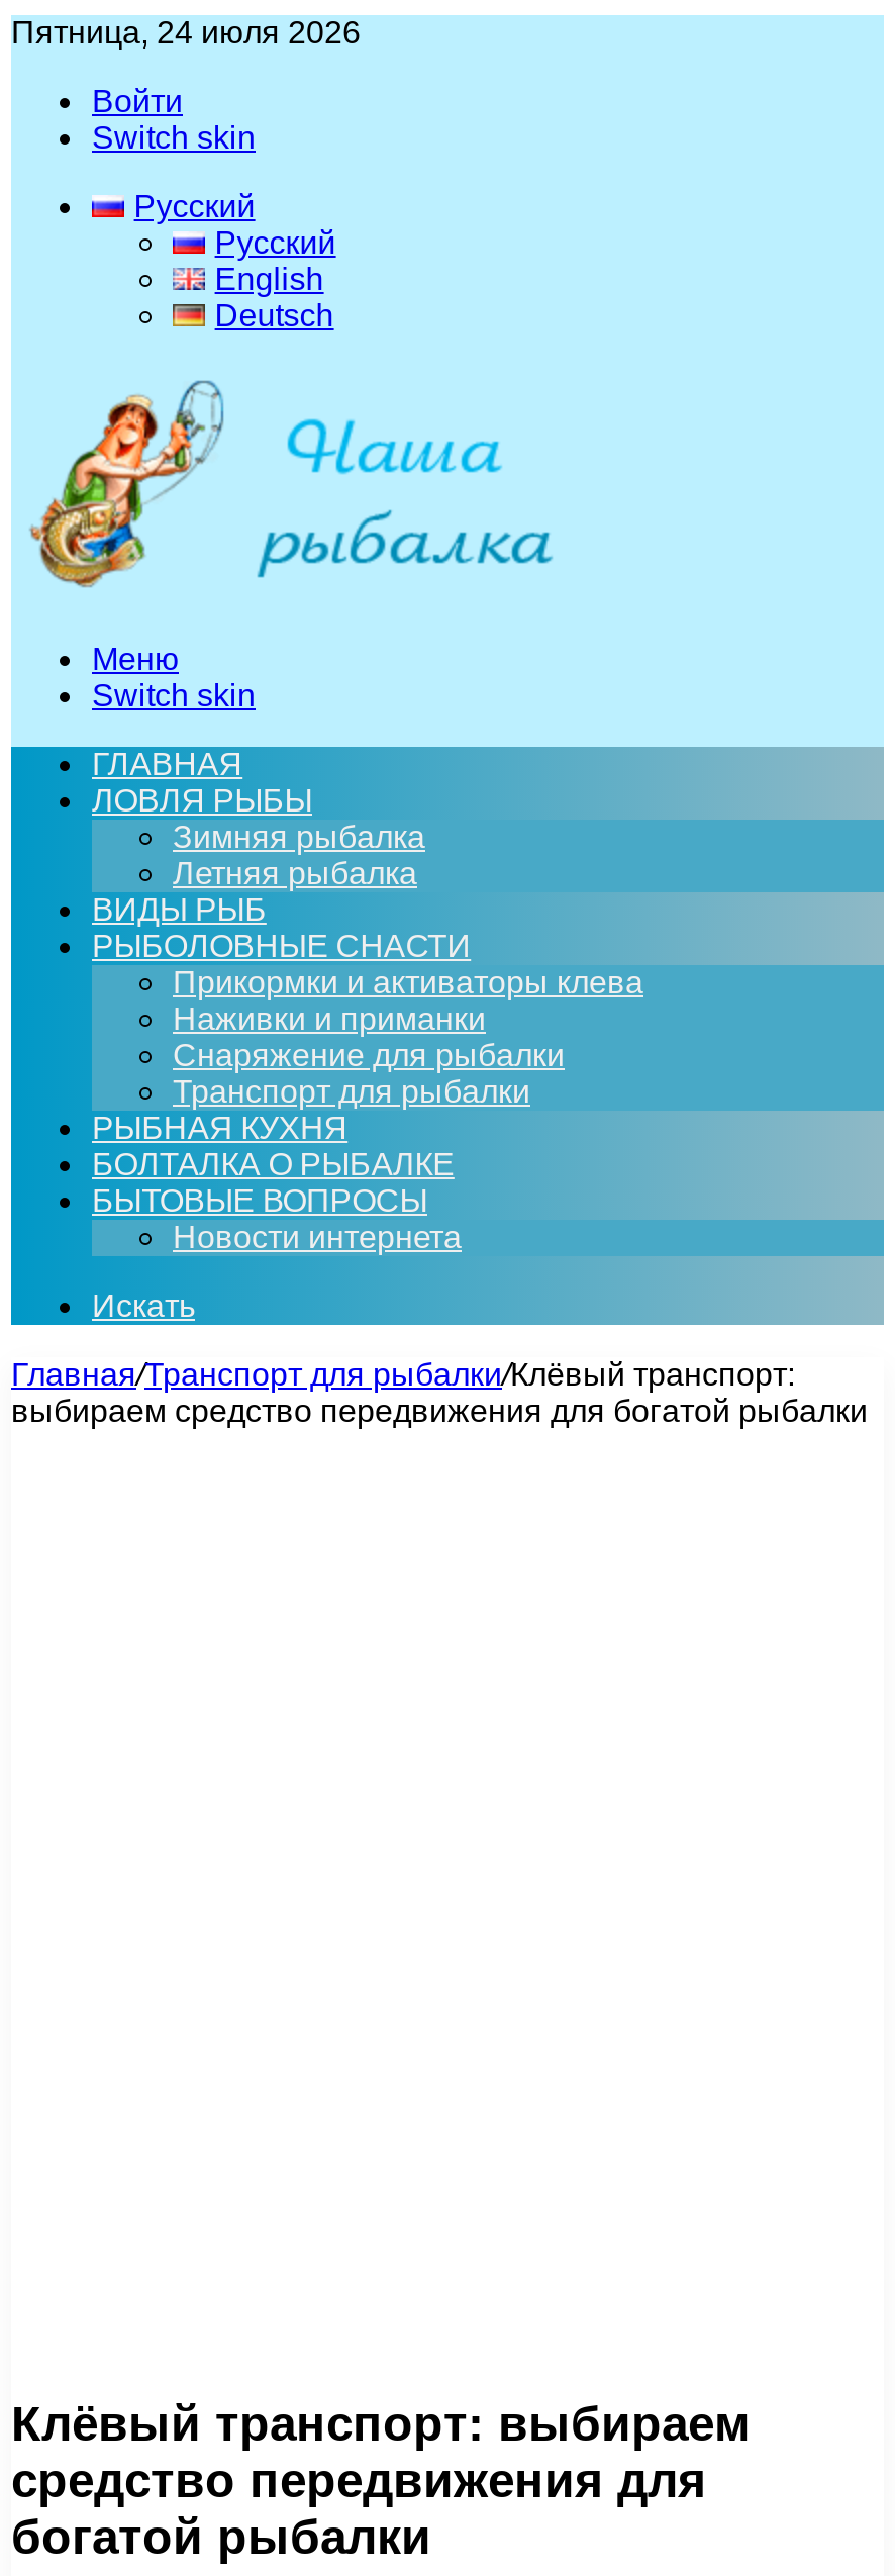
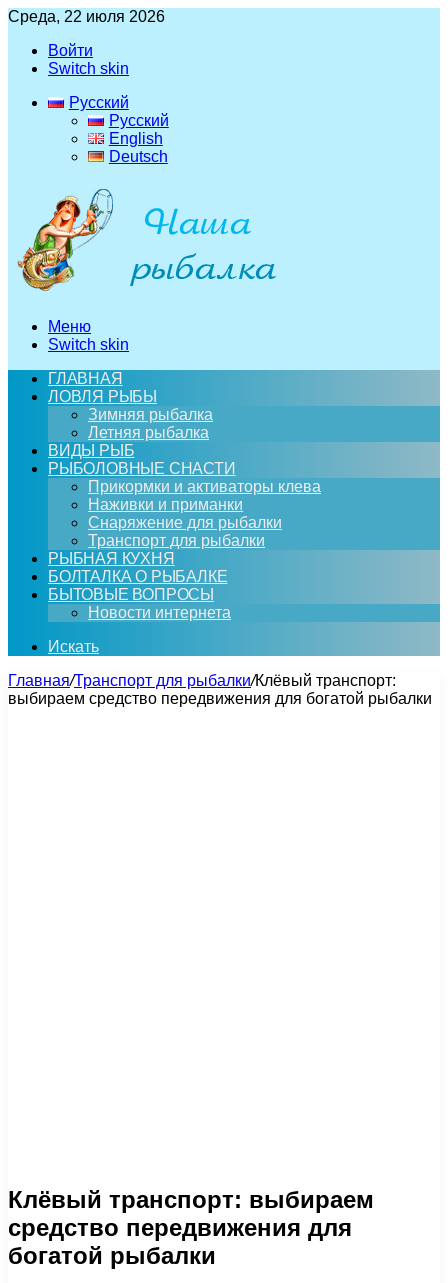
- Пятница, 24 июля 2026
+ Среда, 22 июля 2026
